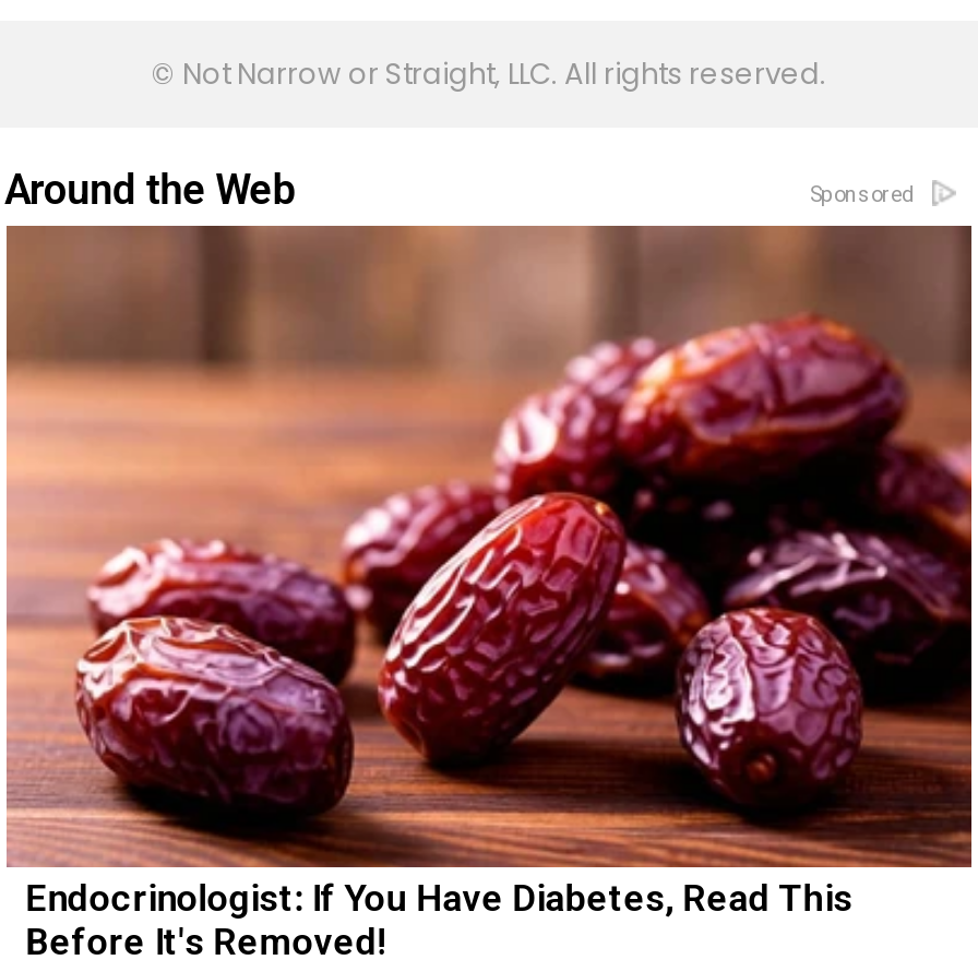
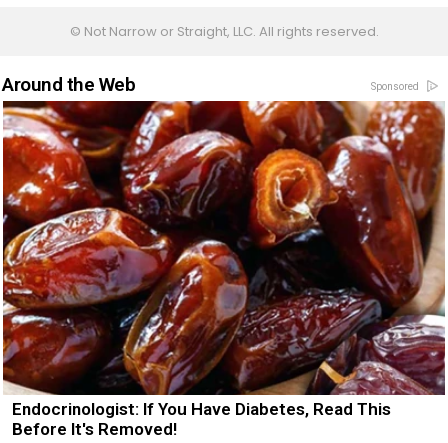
- [image]
+ [image]
